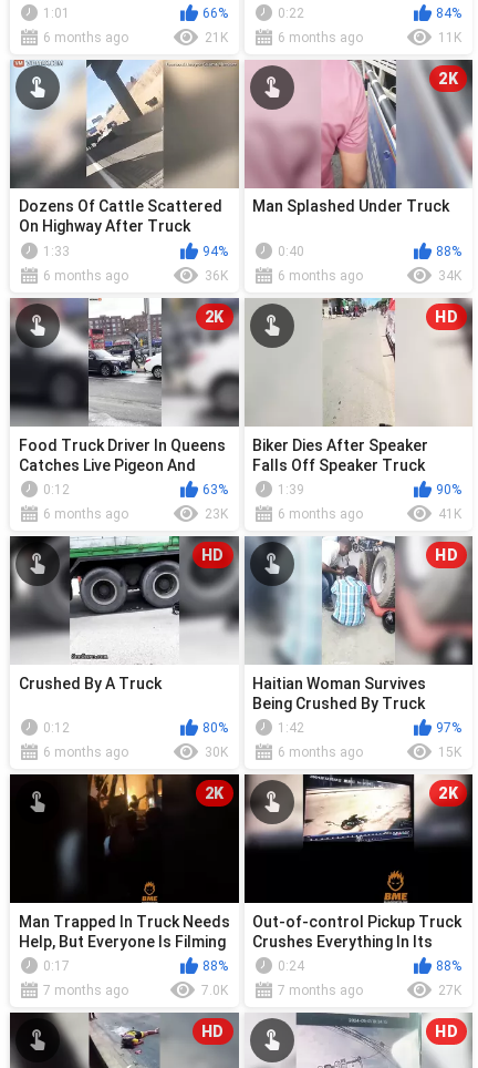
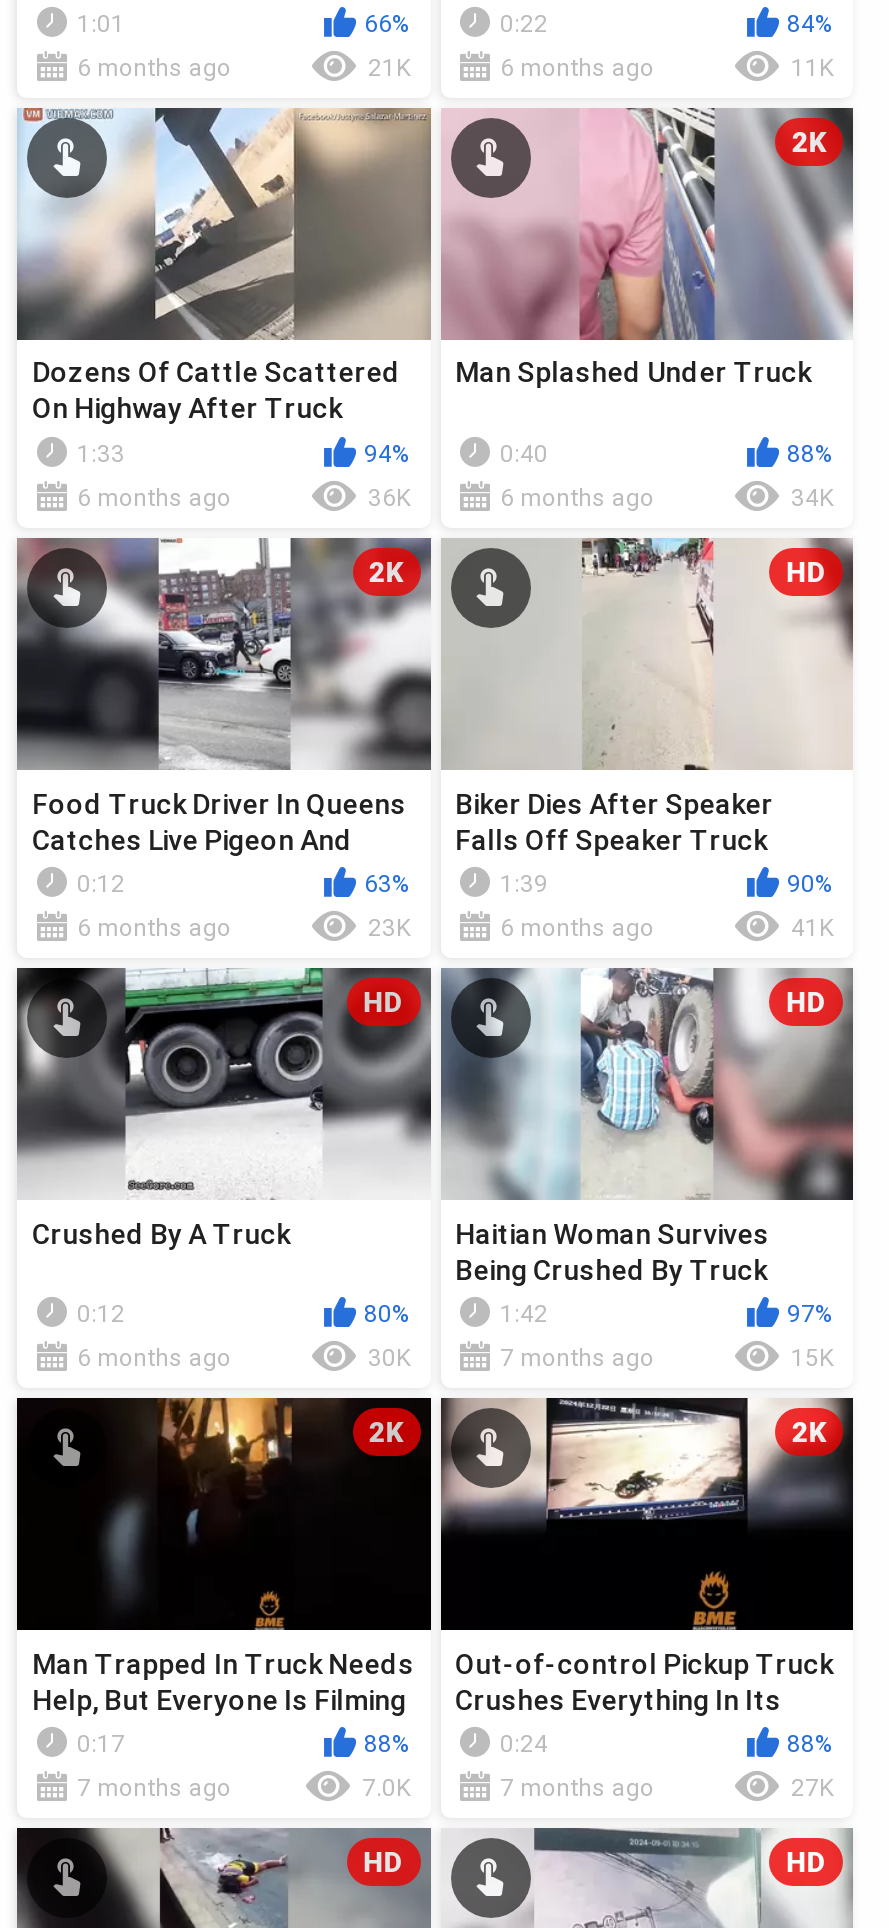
- 6 months ago
+ 7 months ago
